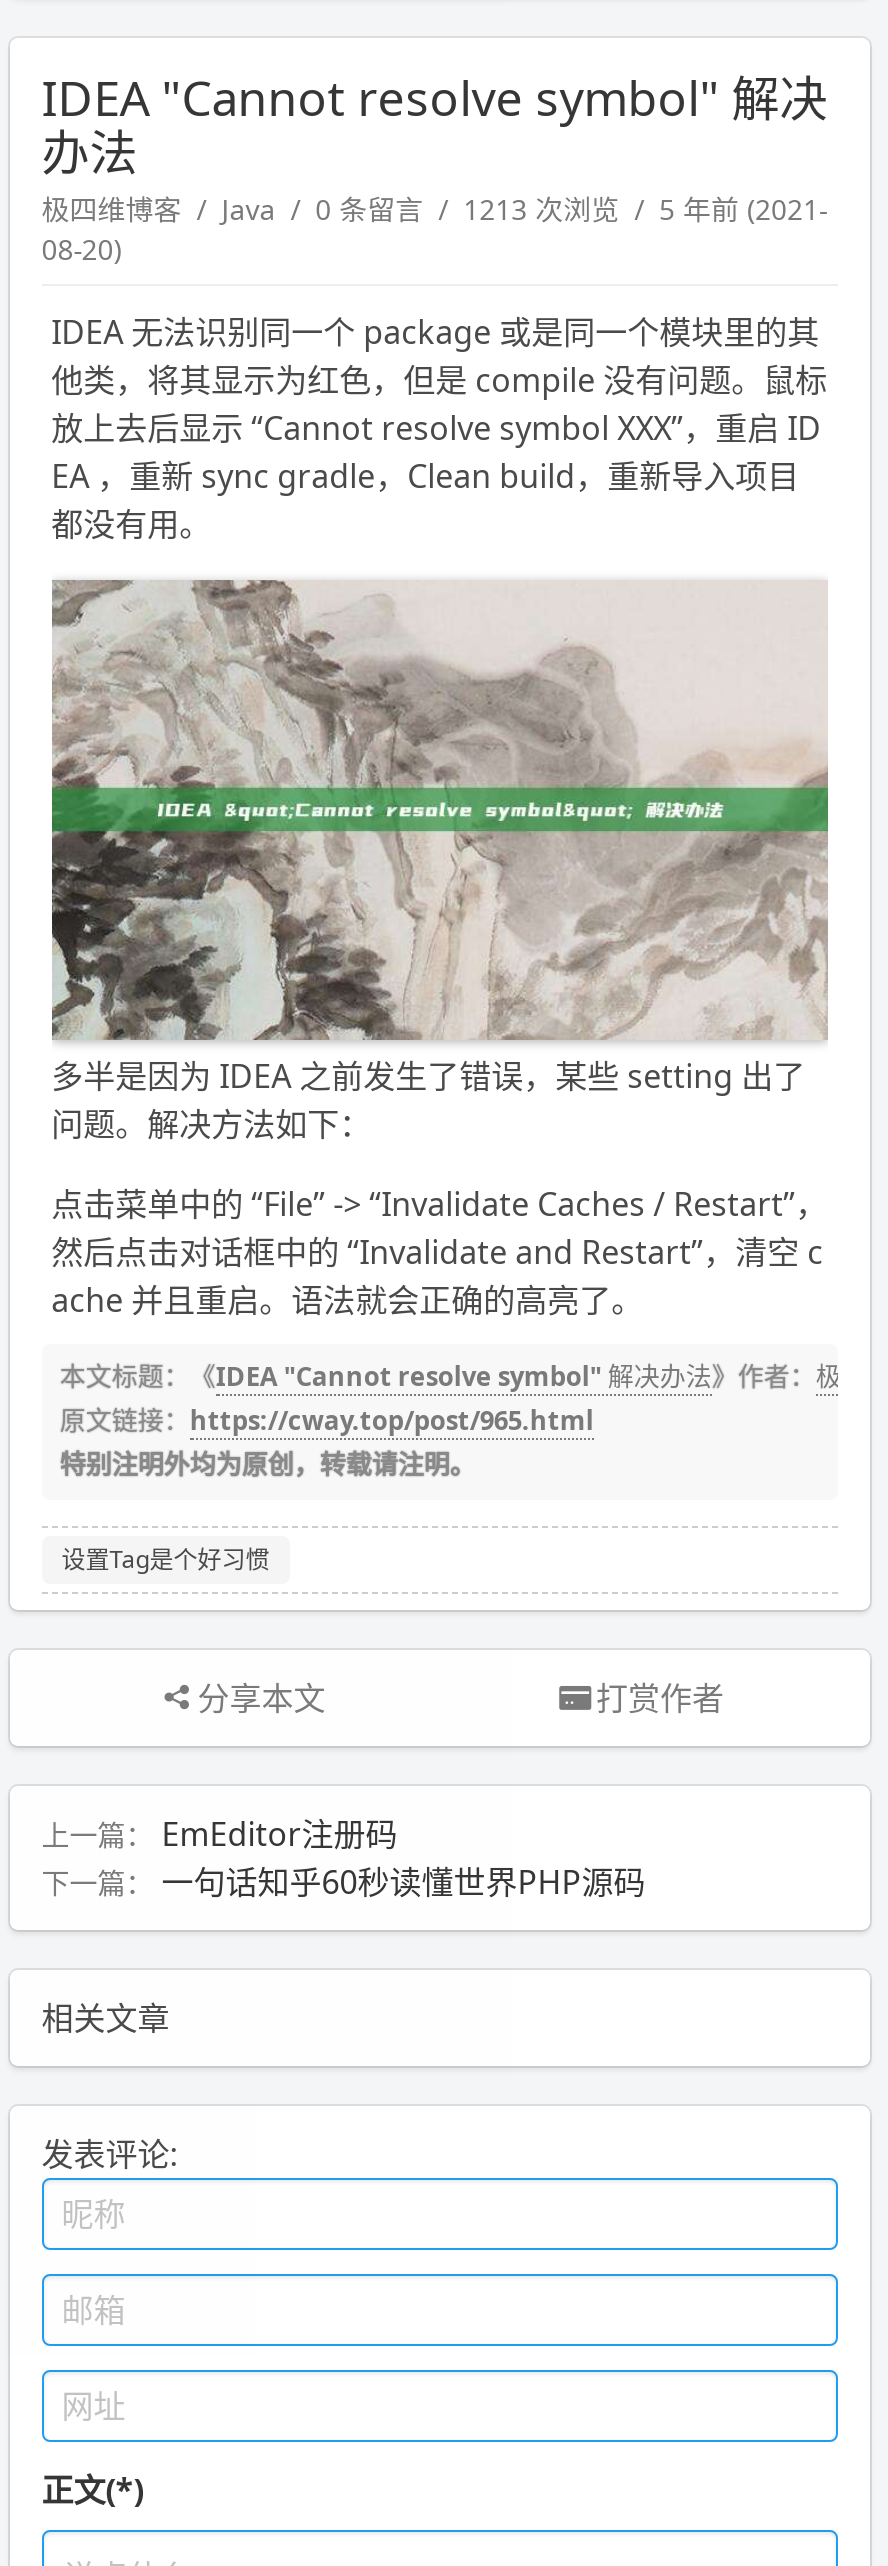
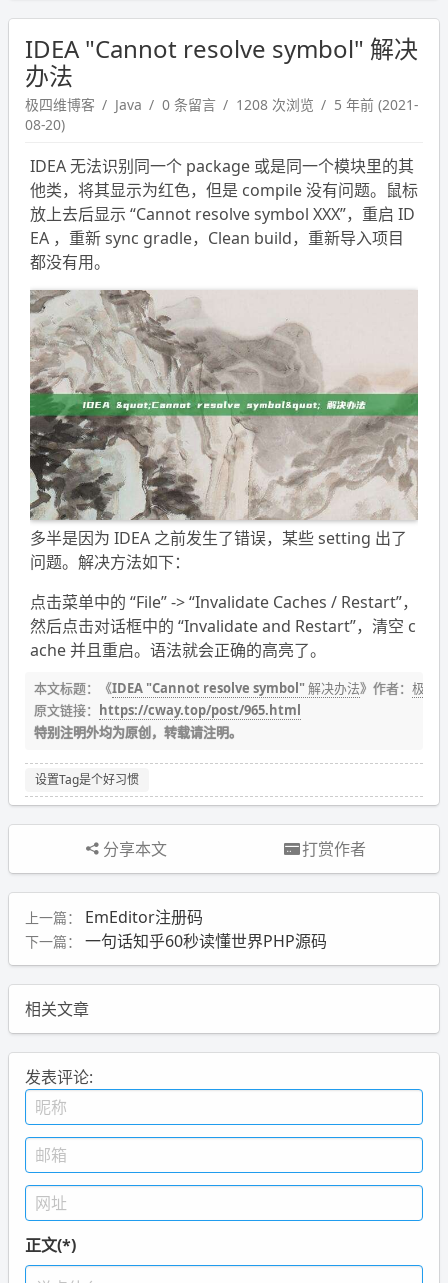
- 极四维博客 Java 0 条留言 1213 次浏览 5 年前 (2021-
+ 极四维博客 Java 0 条留言 1208 次浏览 5 年前 (2021-
